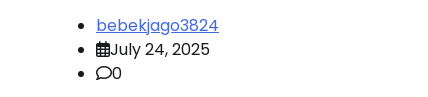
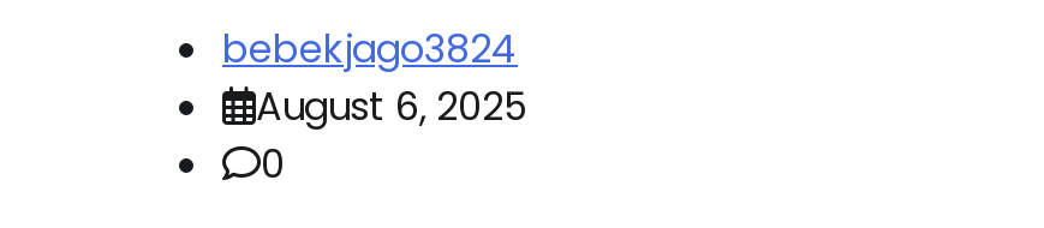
- July 24, 2025
+ August 6, 2025
